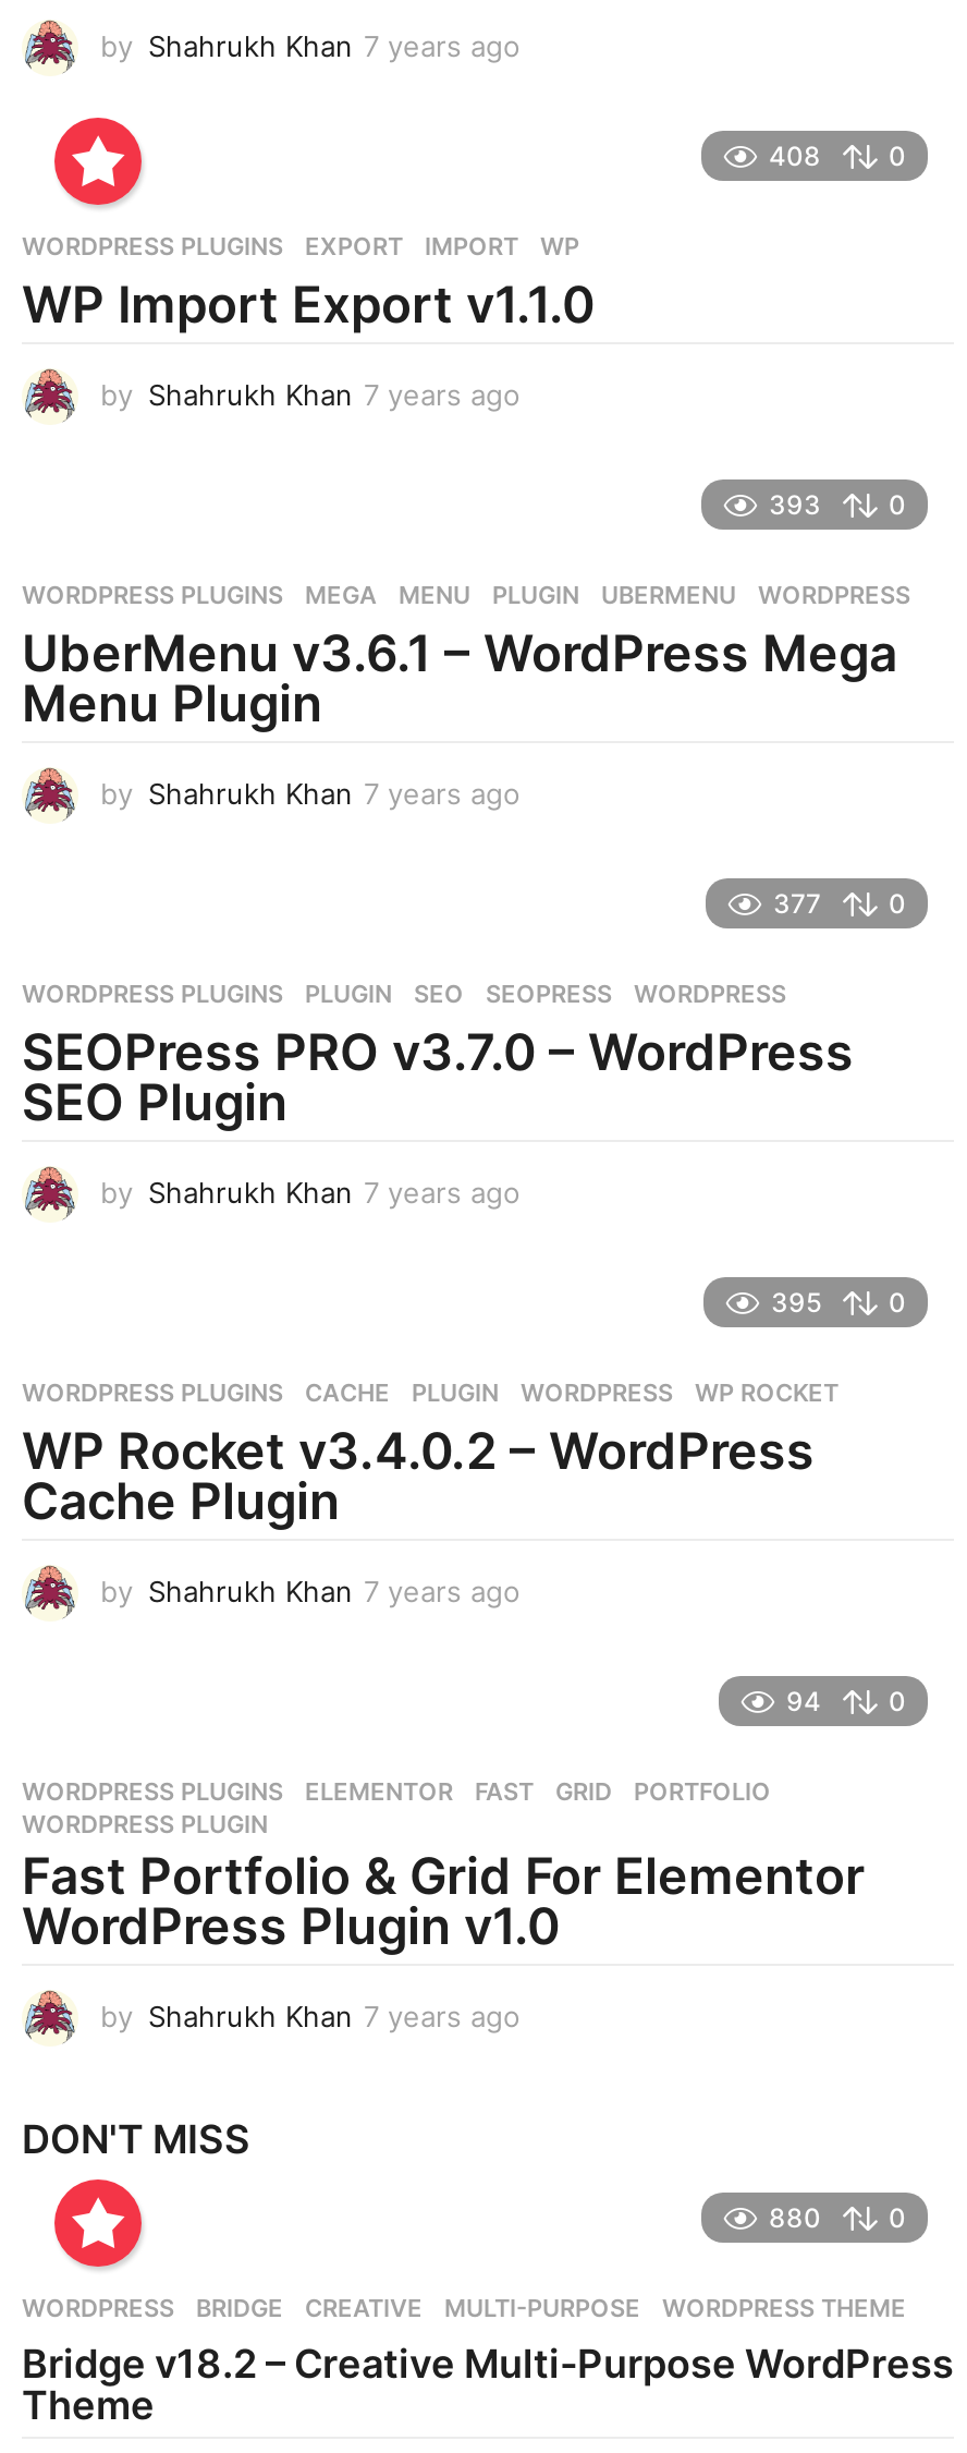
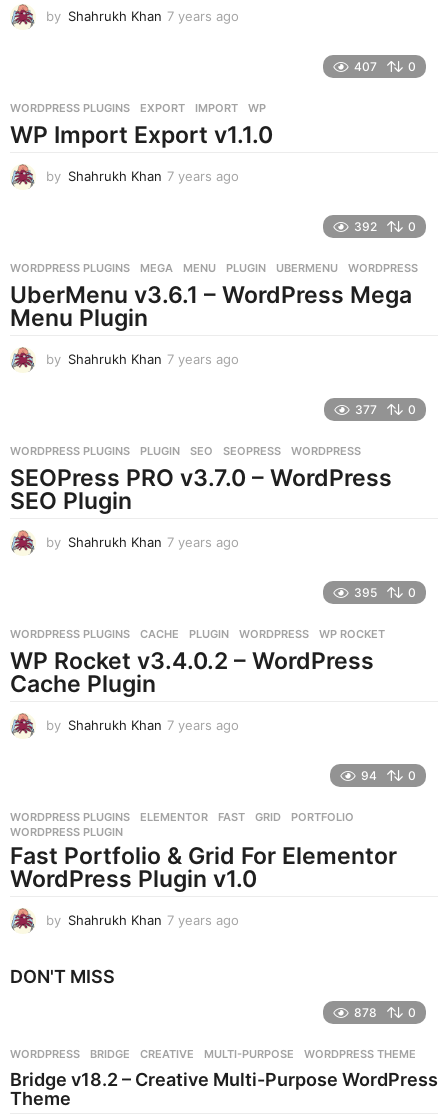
- [image]

- 408
+ 407

- 393
+ 392

- [image]

- 880
+ 878
